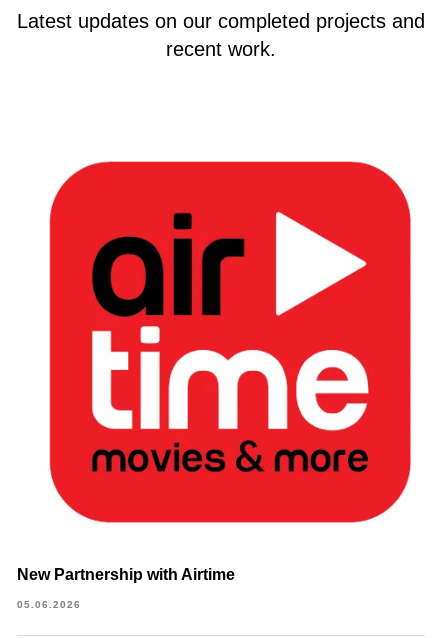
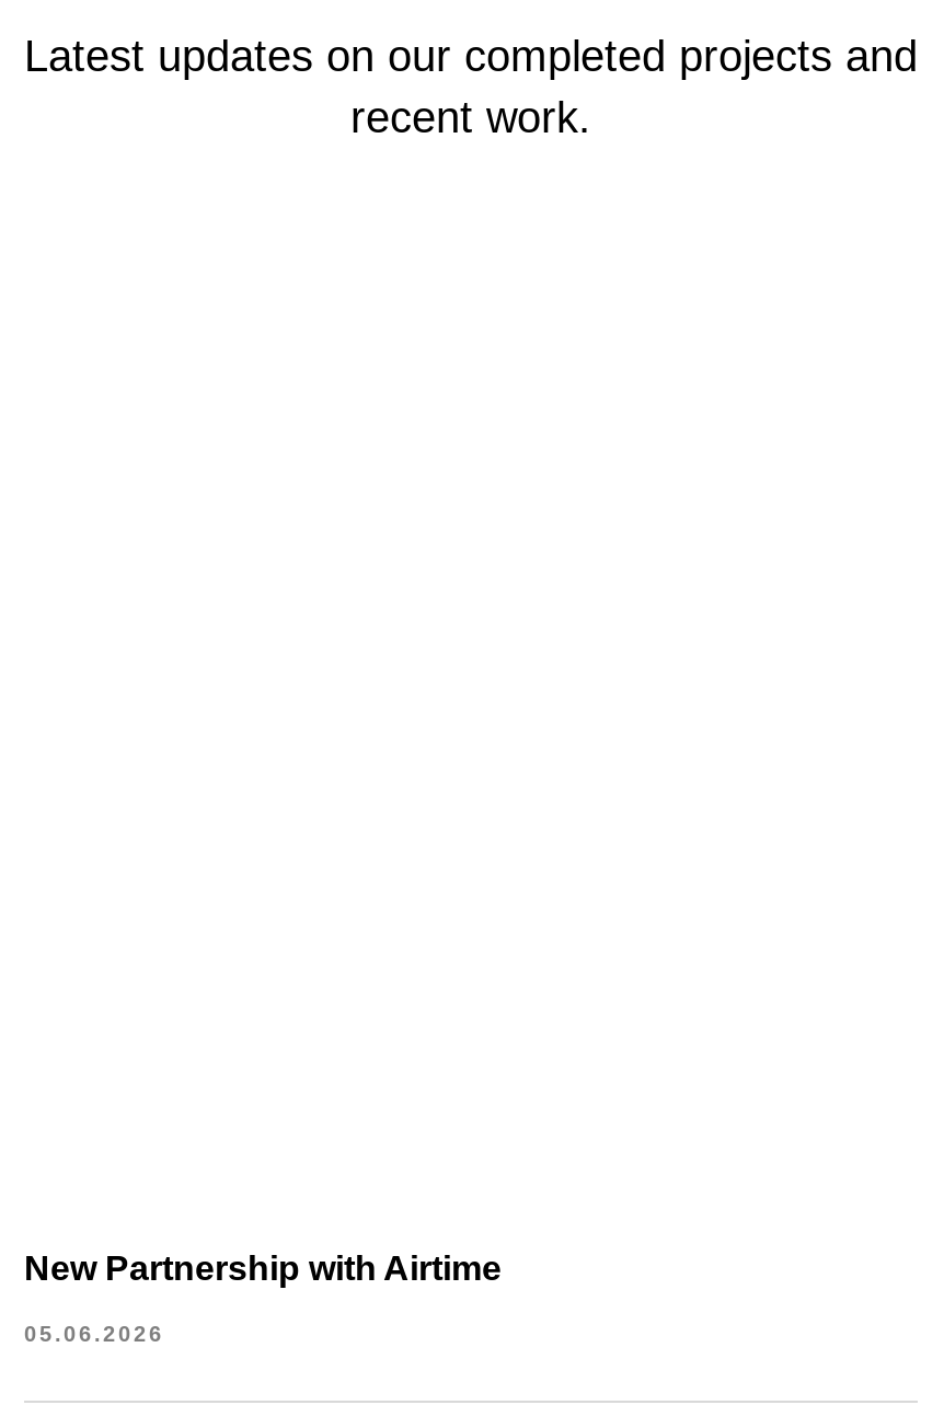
- [image]
